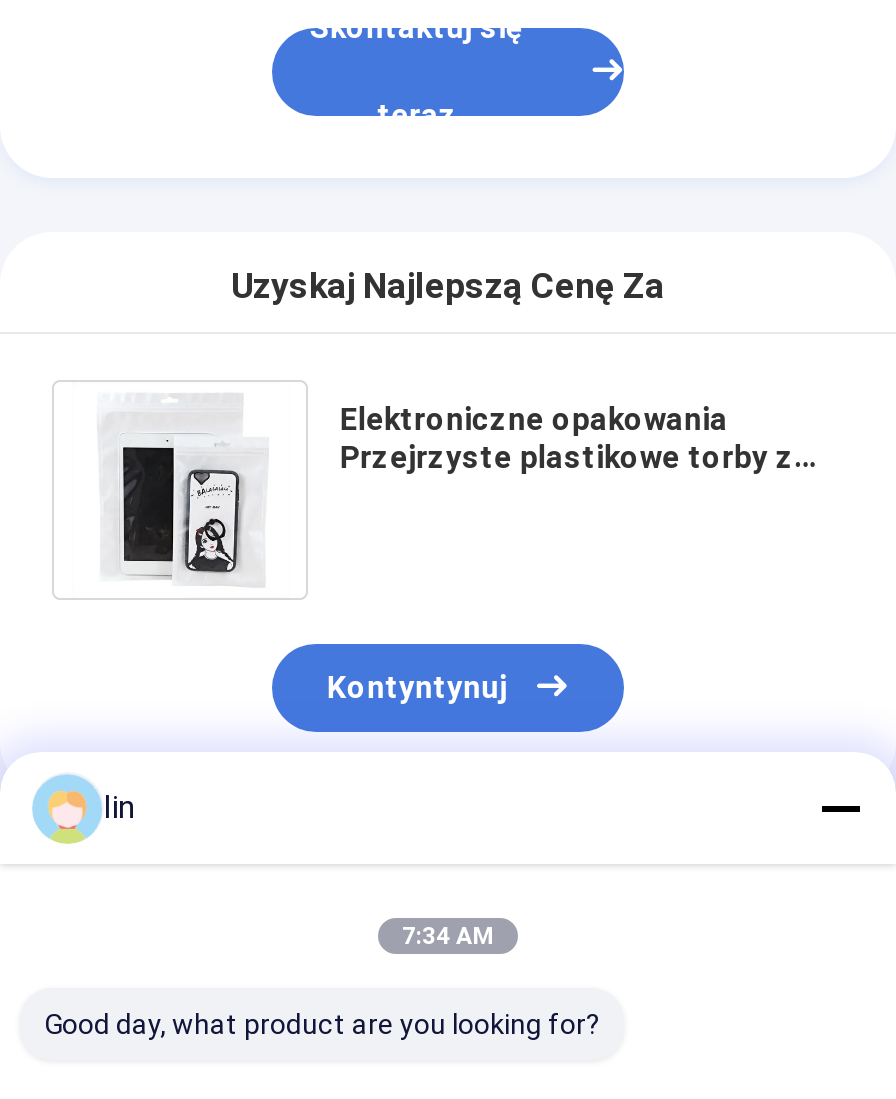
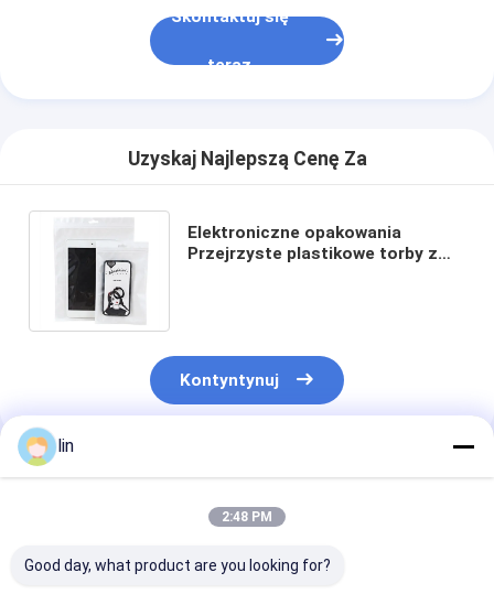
- 7:34 AM
+ 2:48 PM
